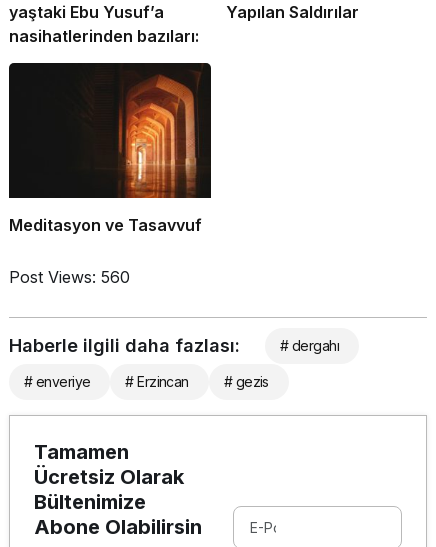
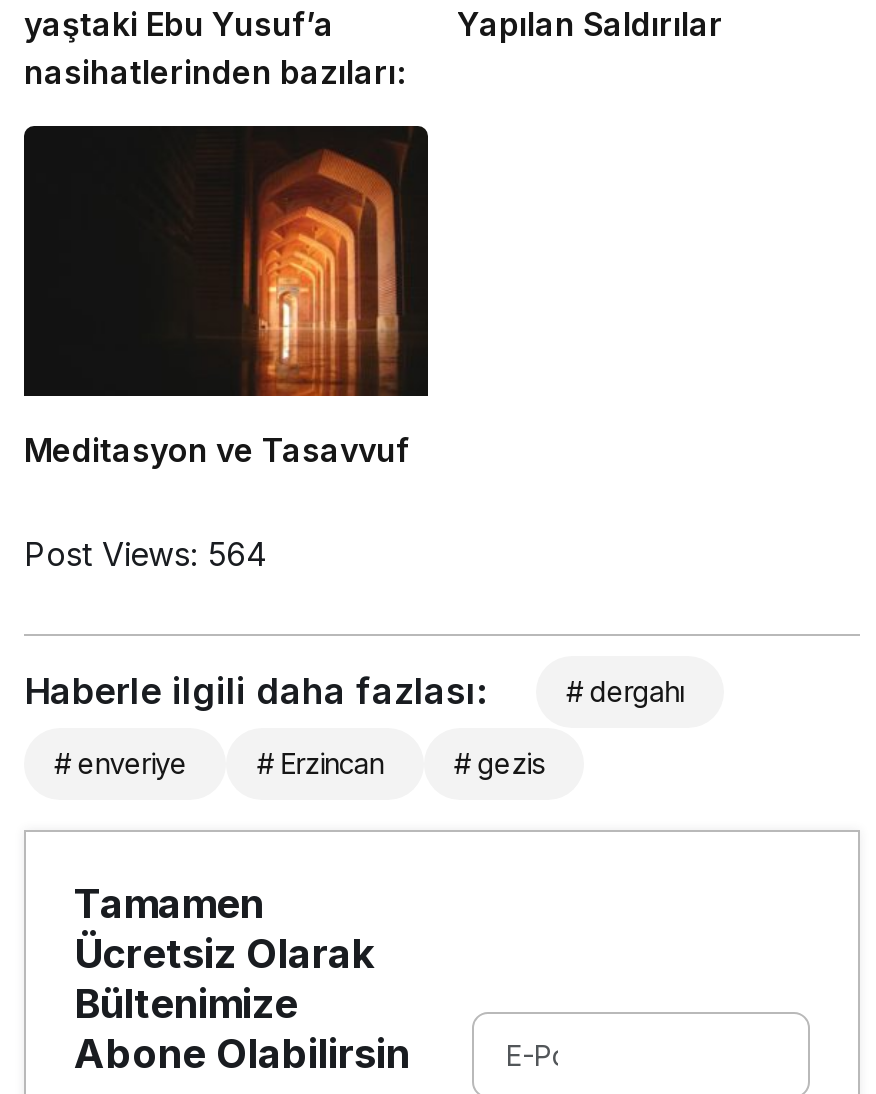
- Post Views: 560
+ Post Views: 564
